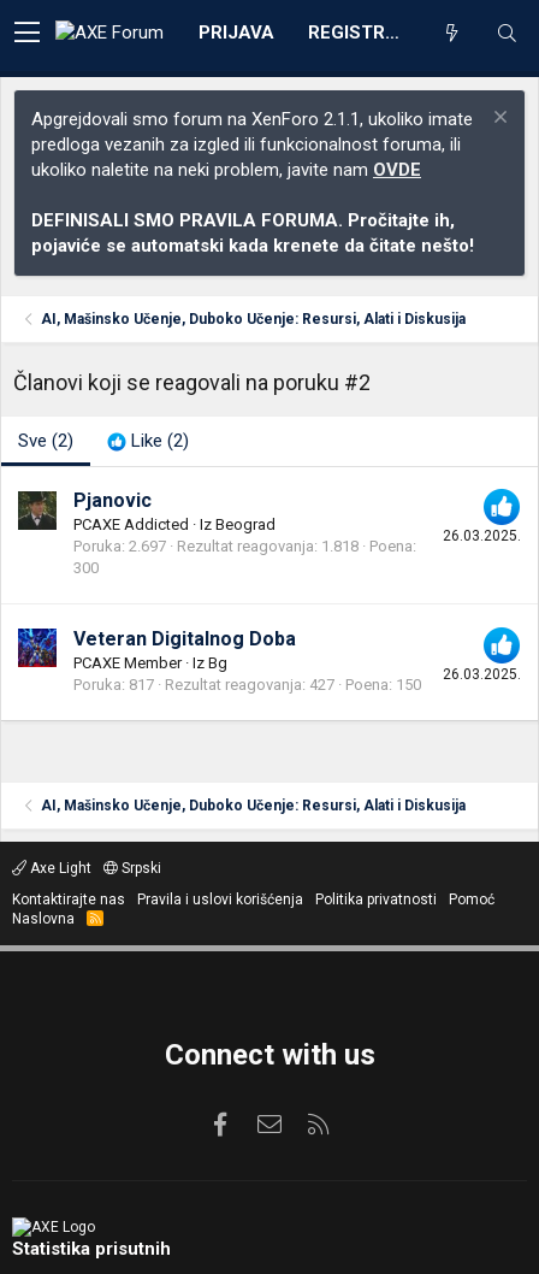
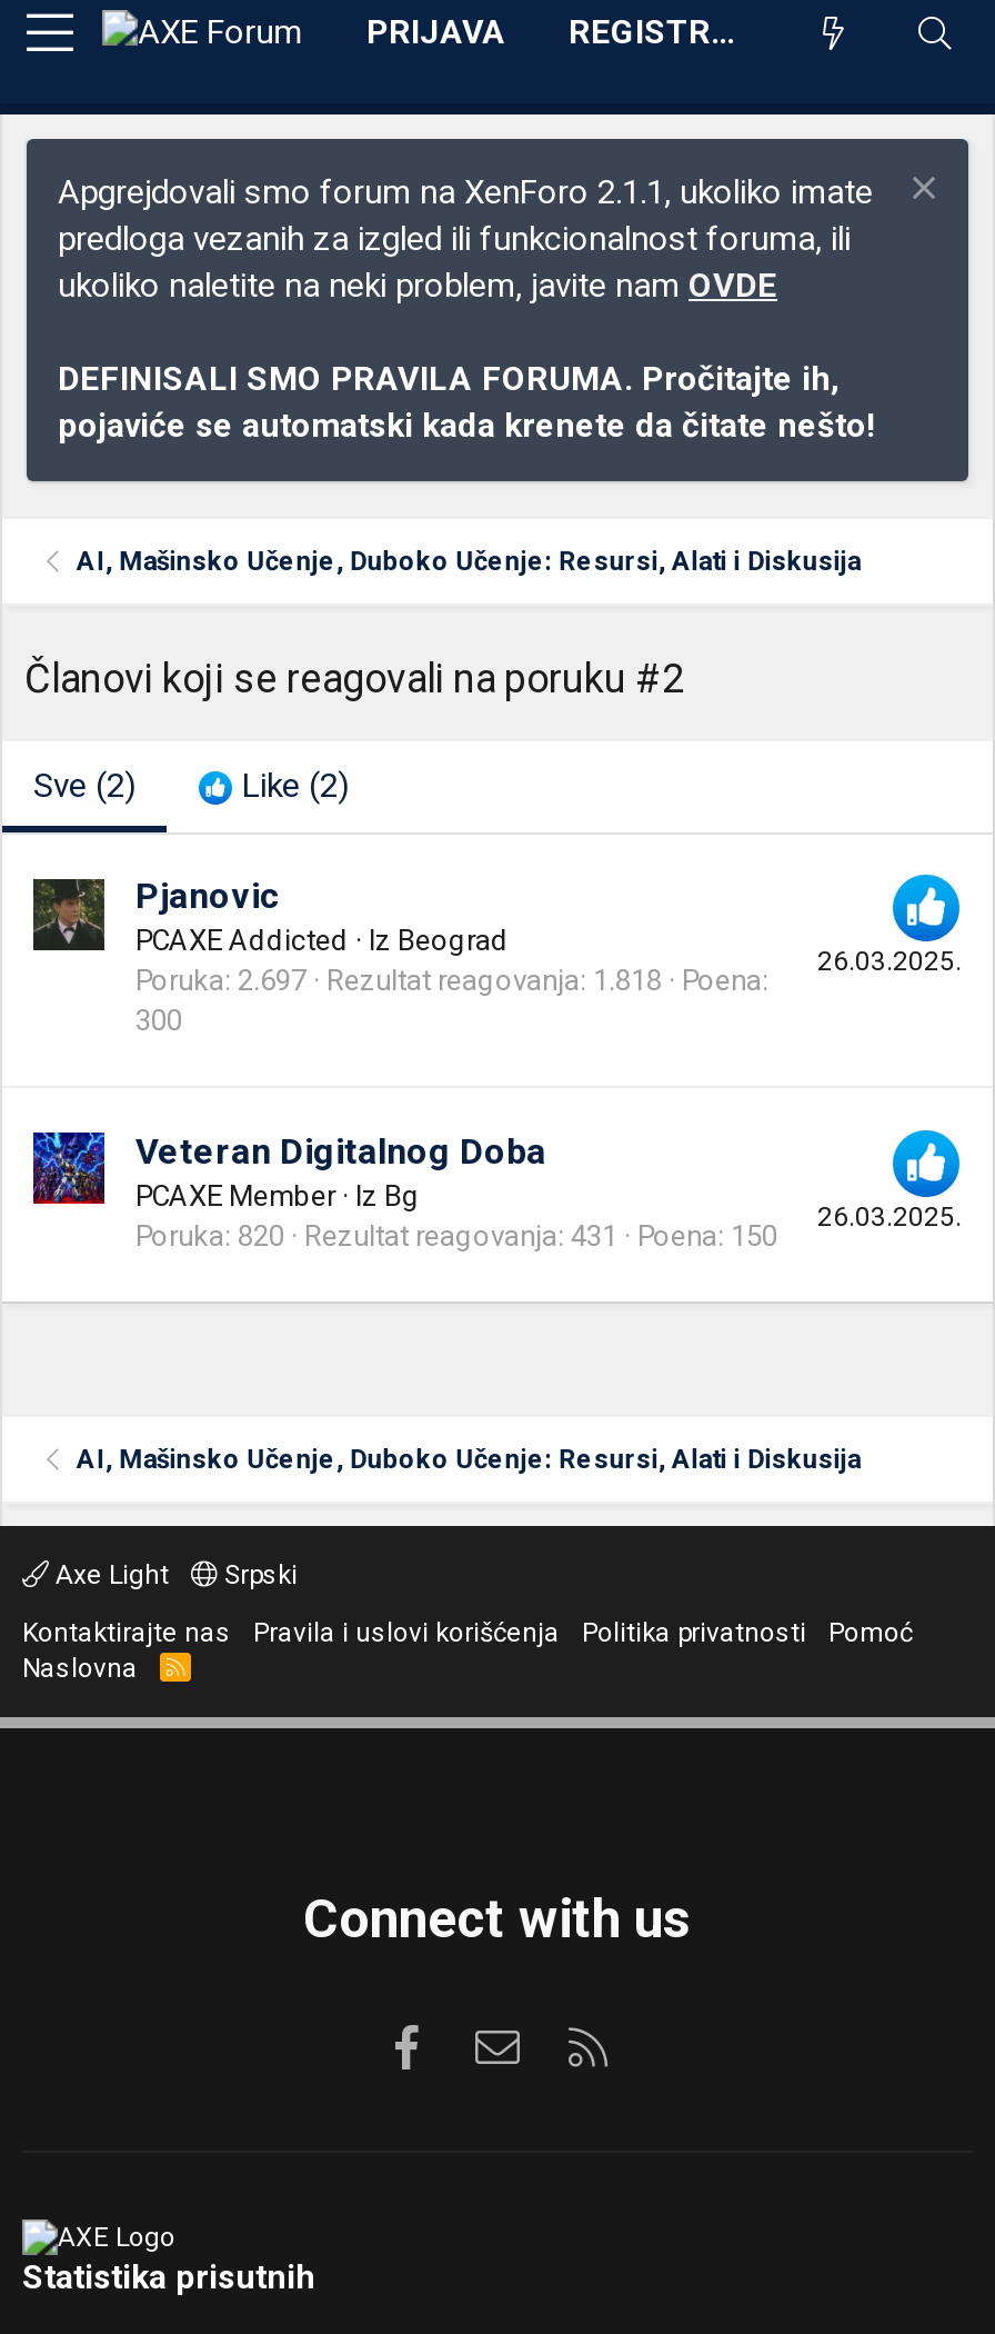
- Poruka 817 Rezultat reagovanja 427 Poena 150
+ Poruka 820 Rezultat reagovanja 431 Poena 150
